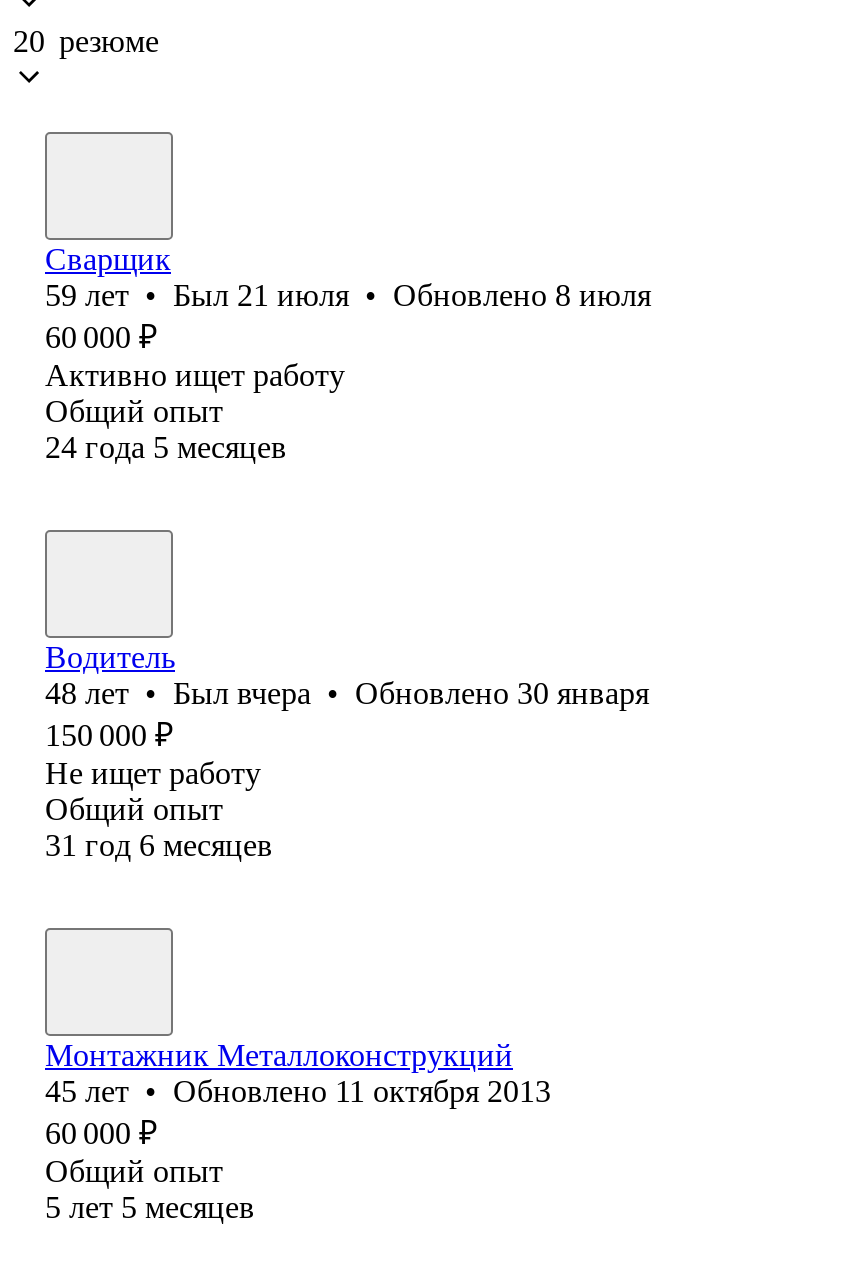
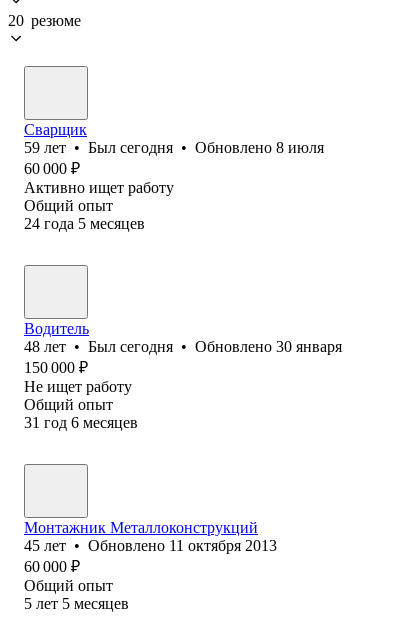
- 59 лет • Был 21 июля • Обновлено 8 июля
+ 59 лет • Был сегодня • Обновлено 8 июля

- 48 лет • Был вчера • Обновлено 30 января
+ 48 лет • Был сегодня • Обновлено 30 января
